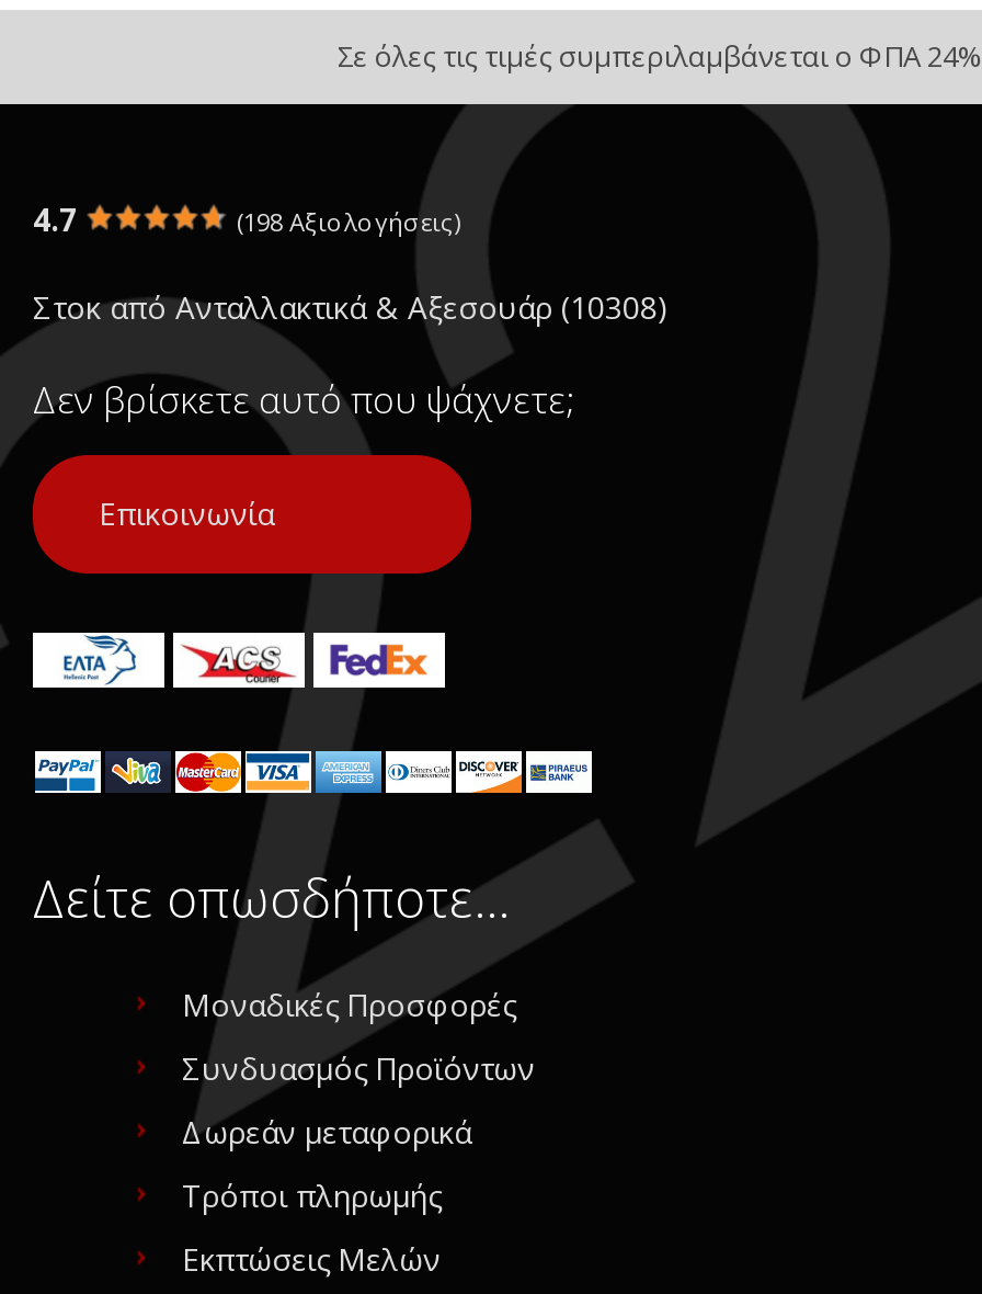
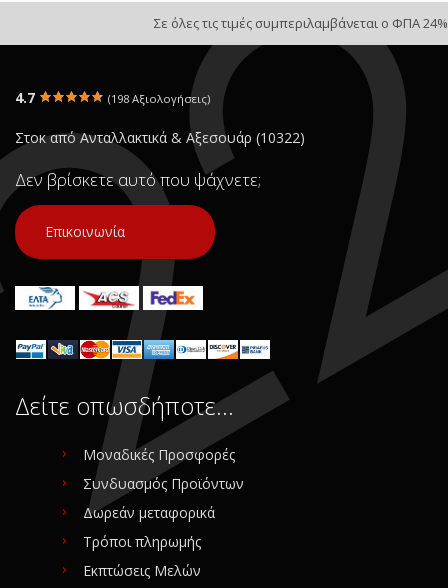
- Στοκ από Ανταλλακτικά & Αξεσουάρ (10308)
+ Στοκ από Ανταλλακτικά & Αξεσουάρ (10322)
